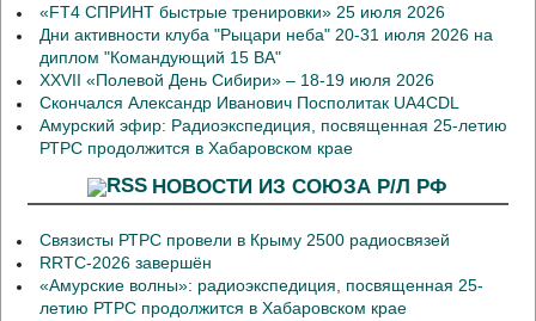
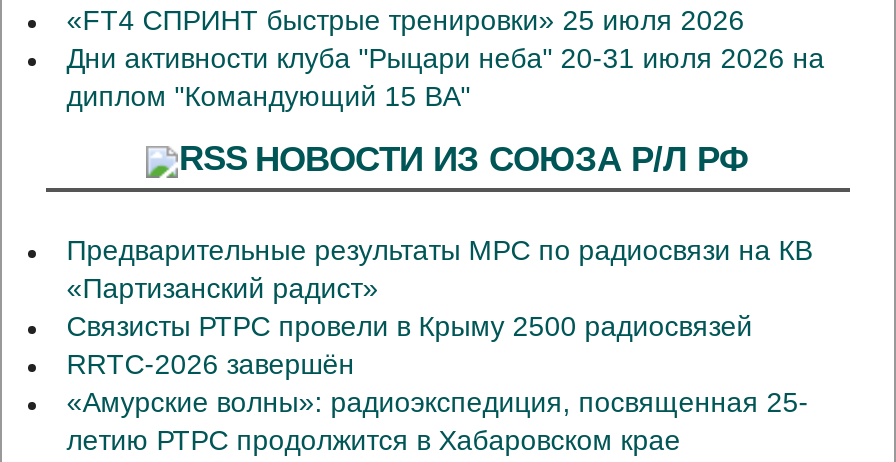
- XXVII «Полевой День Сибири» – 18-19 июля 2026
- Скончался Александр Иванович Посполитак UA4CDL
- Амурский эфир: Радиоэкспедиция, посвященная 25-летию
- РТРС продолжится в Хабаровском крае

moved up: НОВОСТИ ИЗ СОЮЗА Р/Л РФ

+ Предварительные результаты МРС по радиосвязи на КВ
+ «Партизанский радист»
